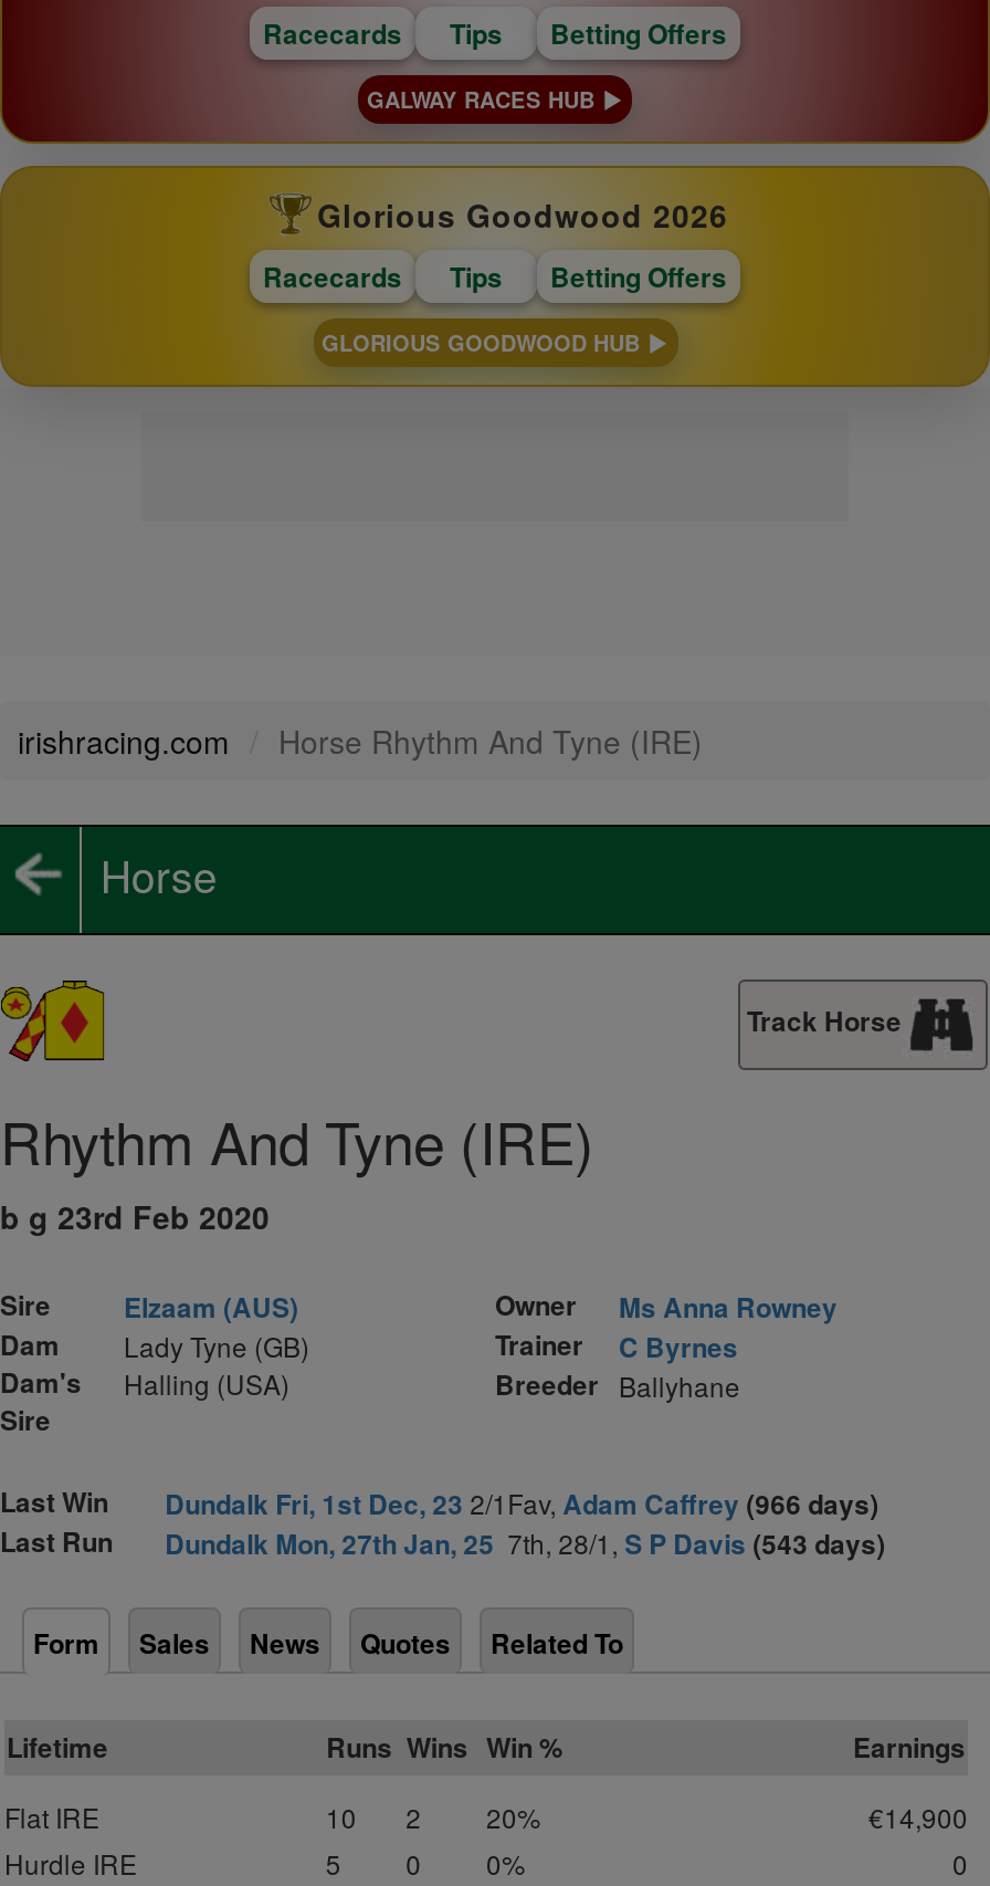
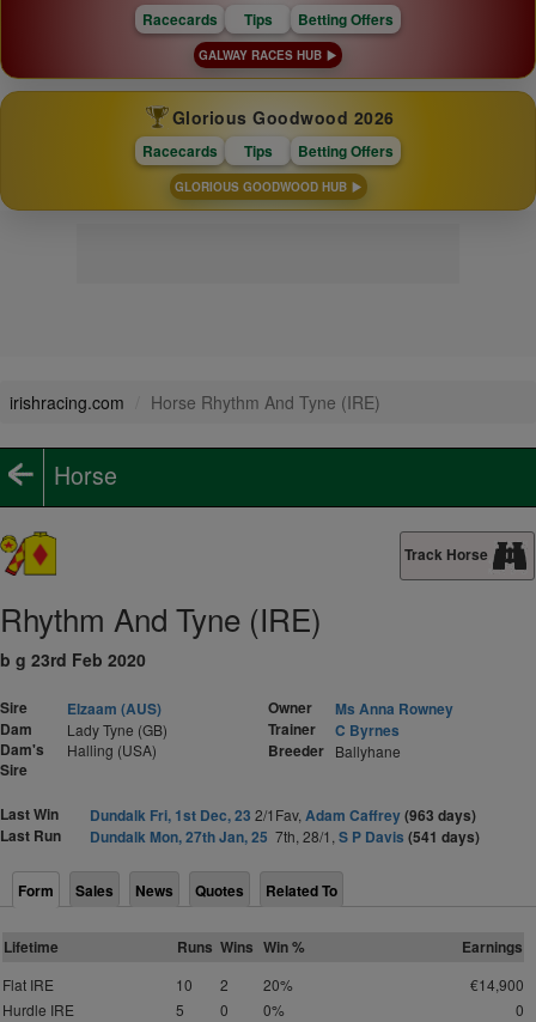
- Dundalk Fri, 1st Dec, 23 2/1Fav, Adam Caffrey (966 days)
+ Dundalk Fri, 1st Dec, 23 2/1Fav, Adam Caffrey (963 days)

- Dundalk Mon, 27th Jan, 25 7th, 28/1, S P Davis (543 days)
+ Dundalk Mon, 27th Jan, 25 7th, 28/1, S P Davis (541 days)
